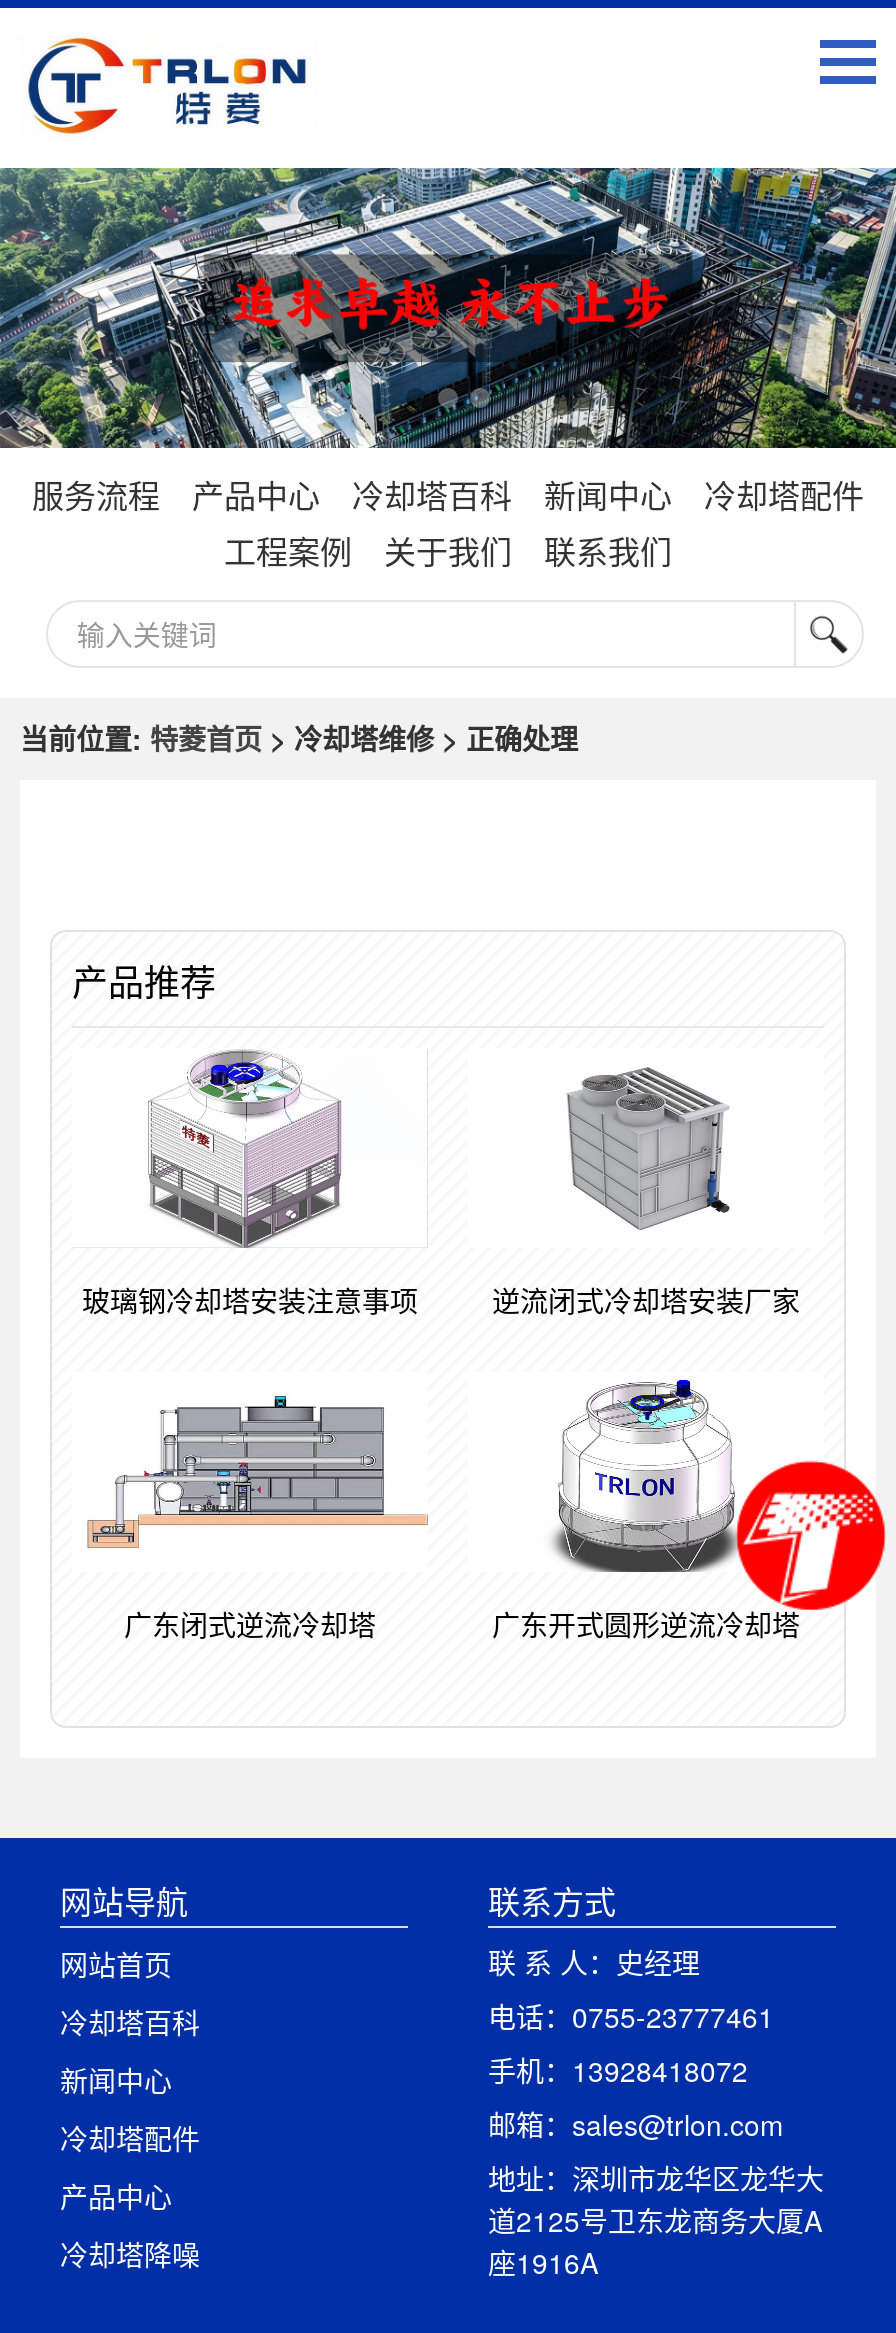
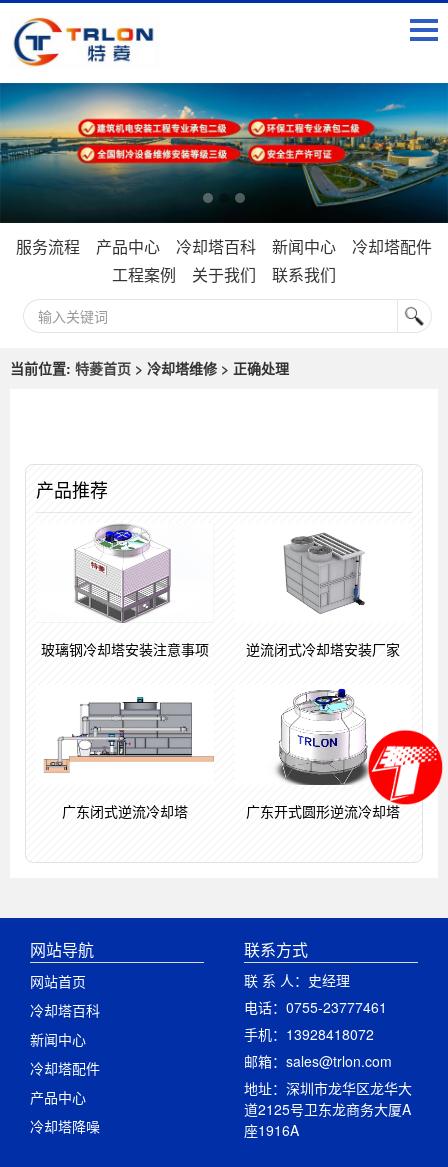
- [image]
+ [image]
